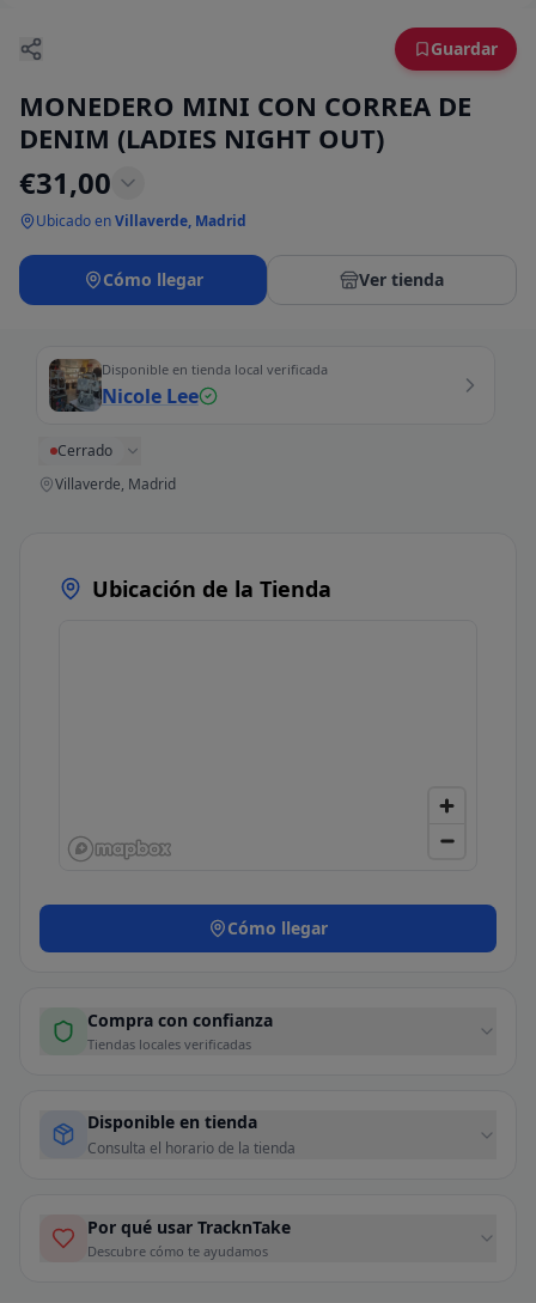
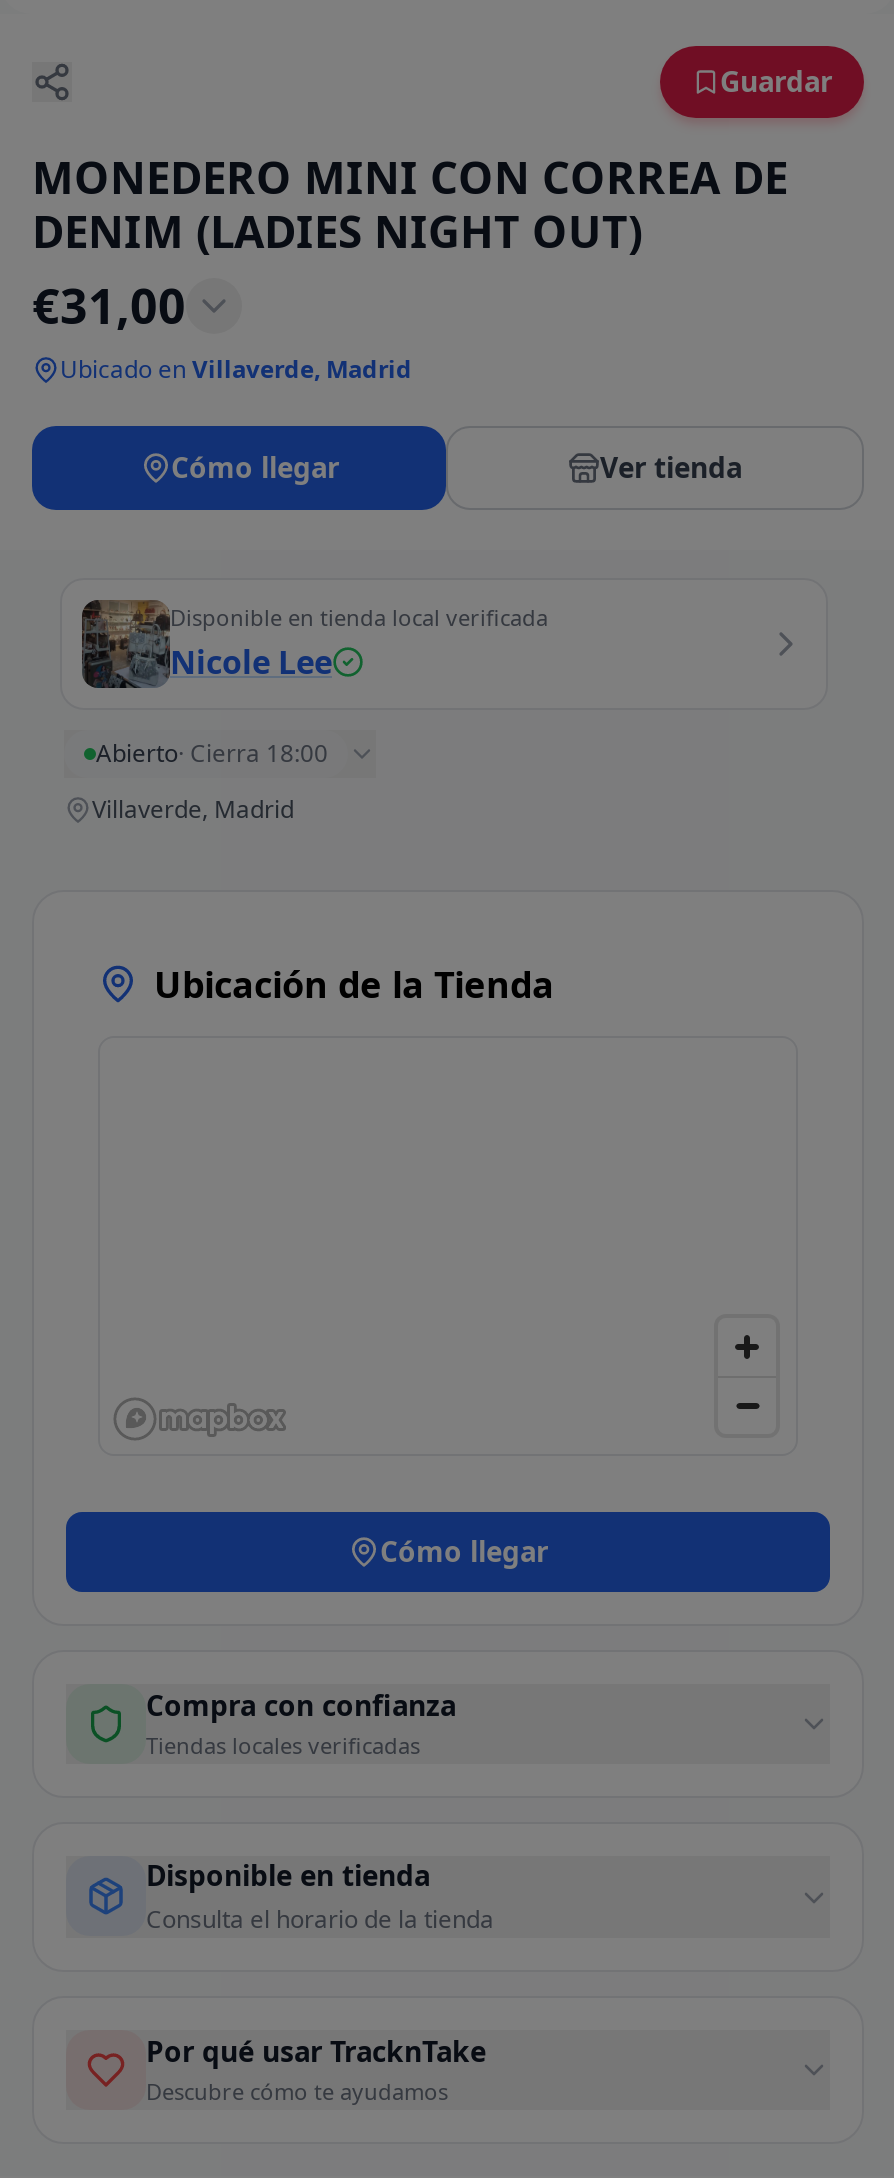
- Cerrado
+ Abierto · Cierra 18:00
